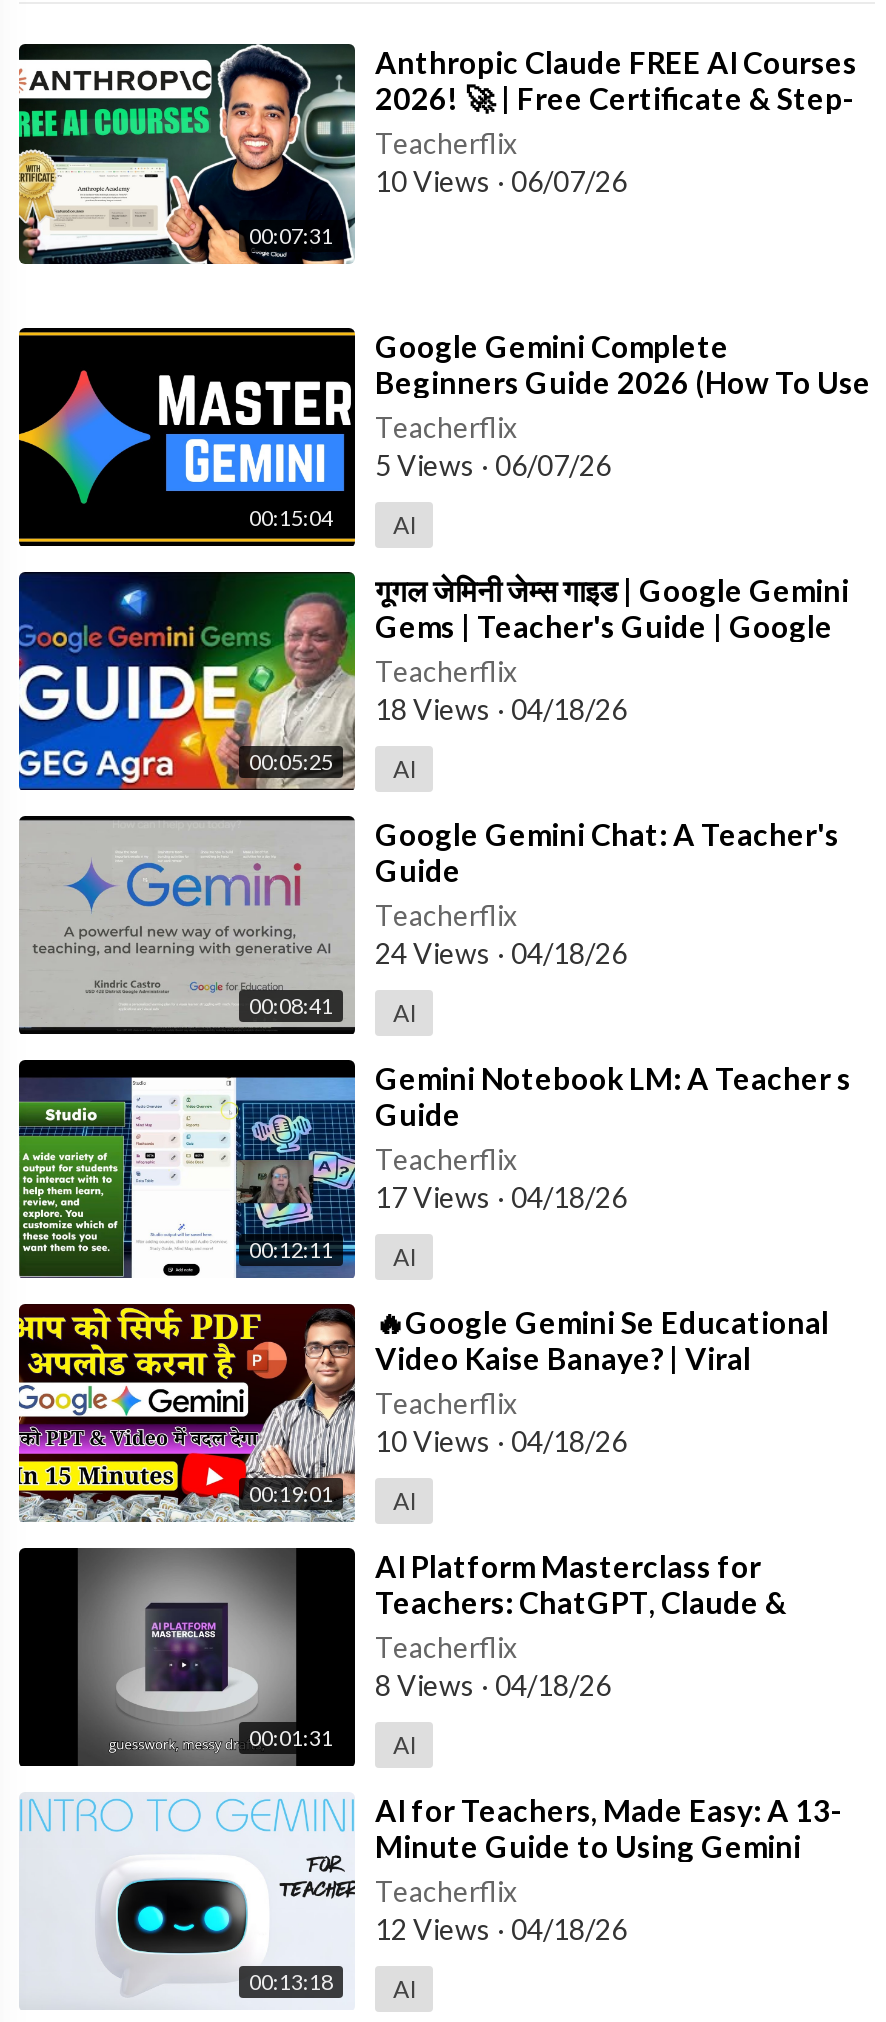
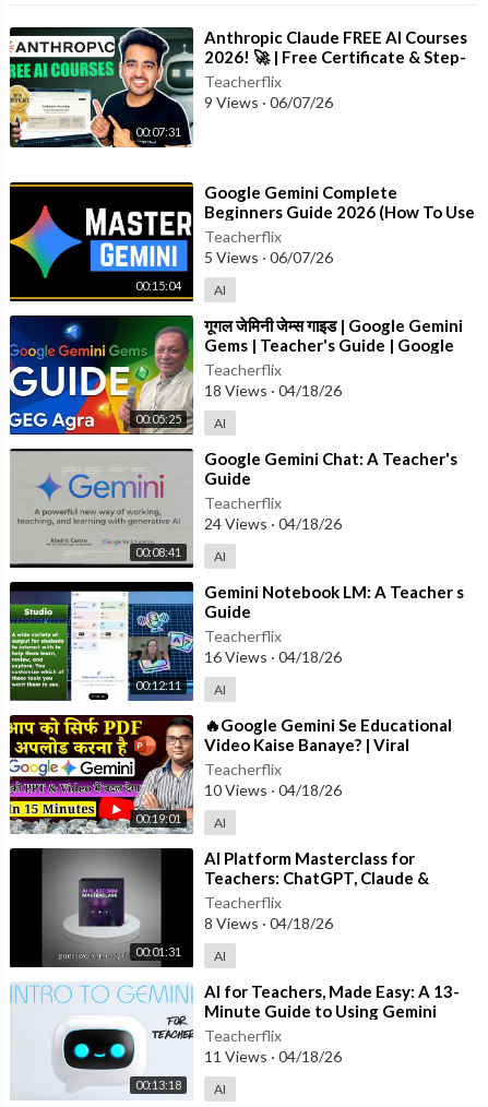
- 10 Views · 06/07/26
+ 9 Views · 06/07/26

- 17 Views · 04/18/26
+ 16 Views · 04/18/26

- 12 Views · 04/18/26
+ 11 Views · 04/18/26
